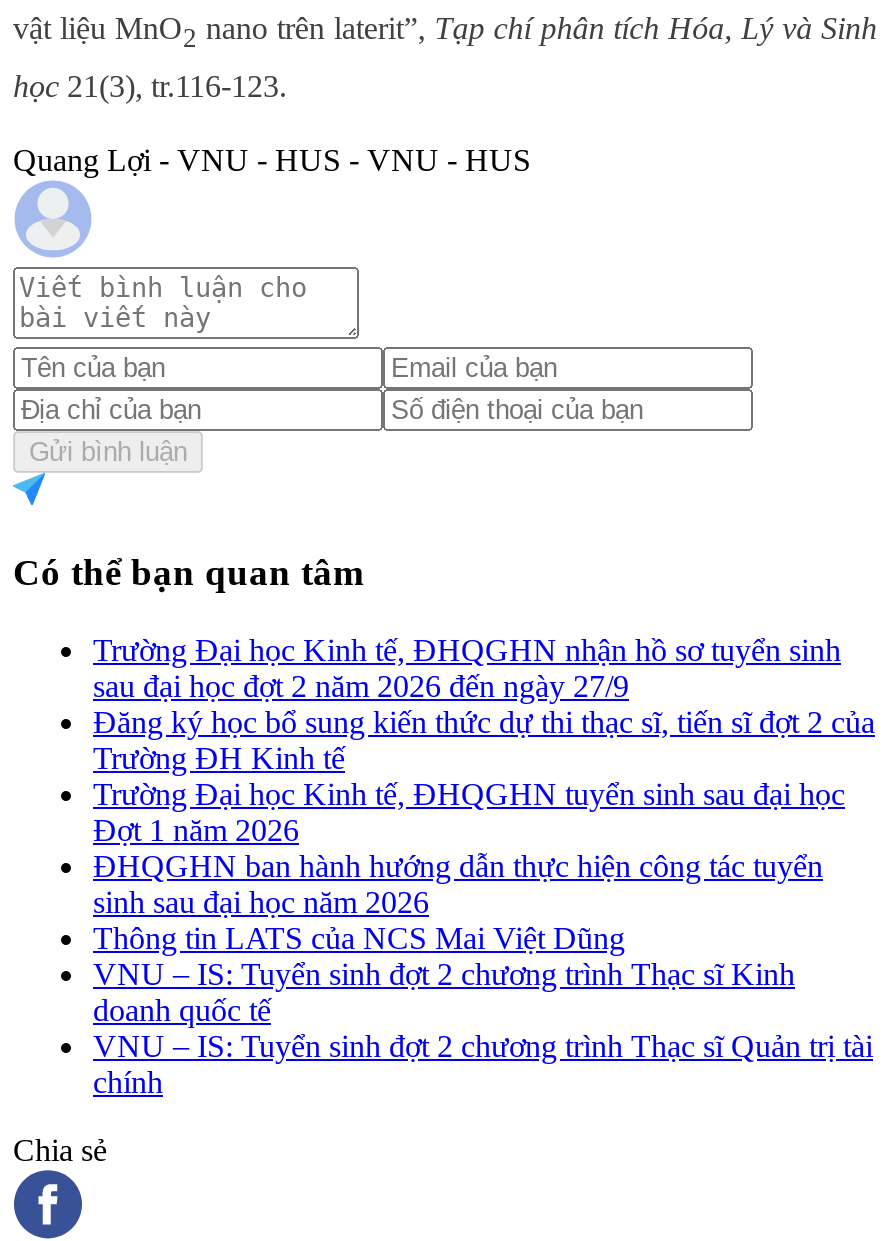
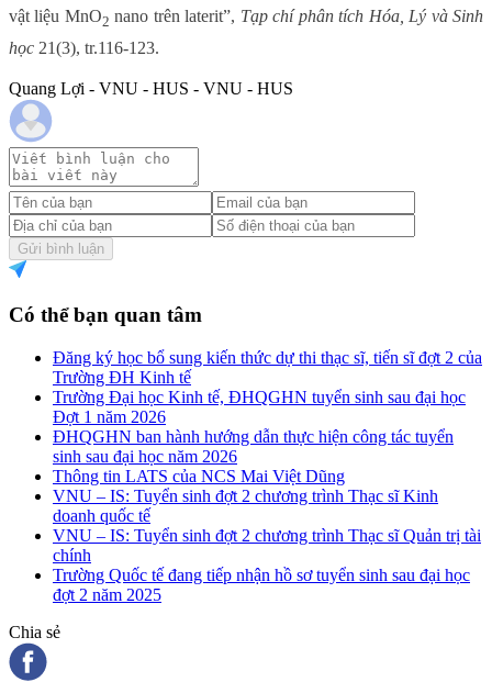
- Trường Đại học Kinh tế, ĐHQGHN nhận hồ sơ tuyển sinh
- sau đại học đợt 2 năm 2026 đến ngày 27/9

moved up: Đăng ký học bổ sung kiến thức dự thi thạc sĩ, tiến sĩ đợt 2 của | Trường ĐH Kinh tế | Trường Đại học Kinh tế, ĐHQGHN tuyển sinh sau đại học | ... | VNU – IS: Tuyển sinh đợt 2 chương trình Thạc sĩ Quản trị tài | chính

+ Trường Quốc tế đang tiếp nhận hồ sơ tuyển sinh sau đại học
+ đợt 2 năm 2025
